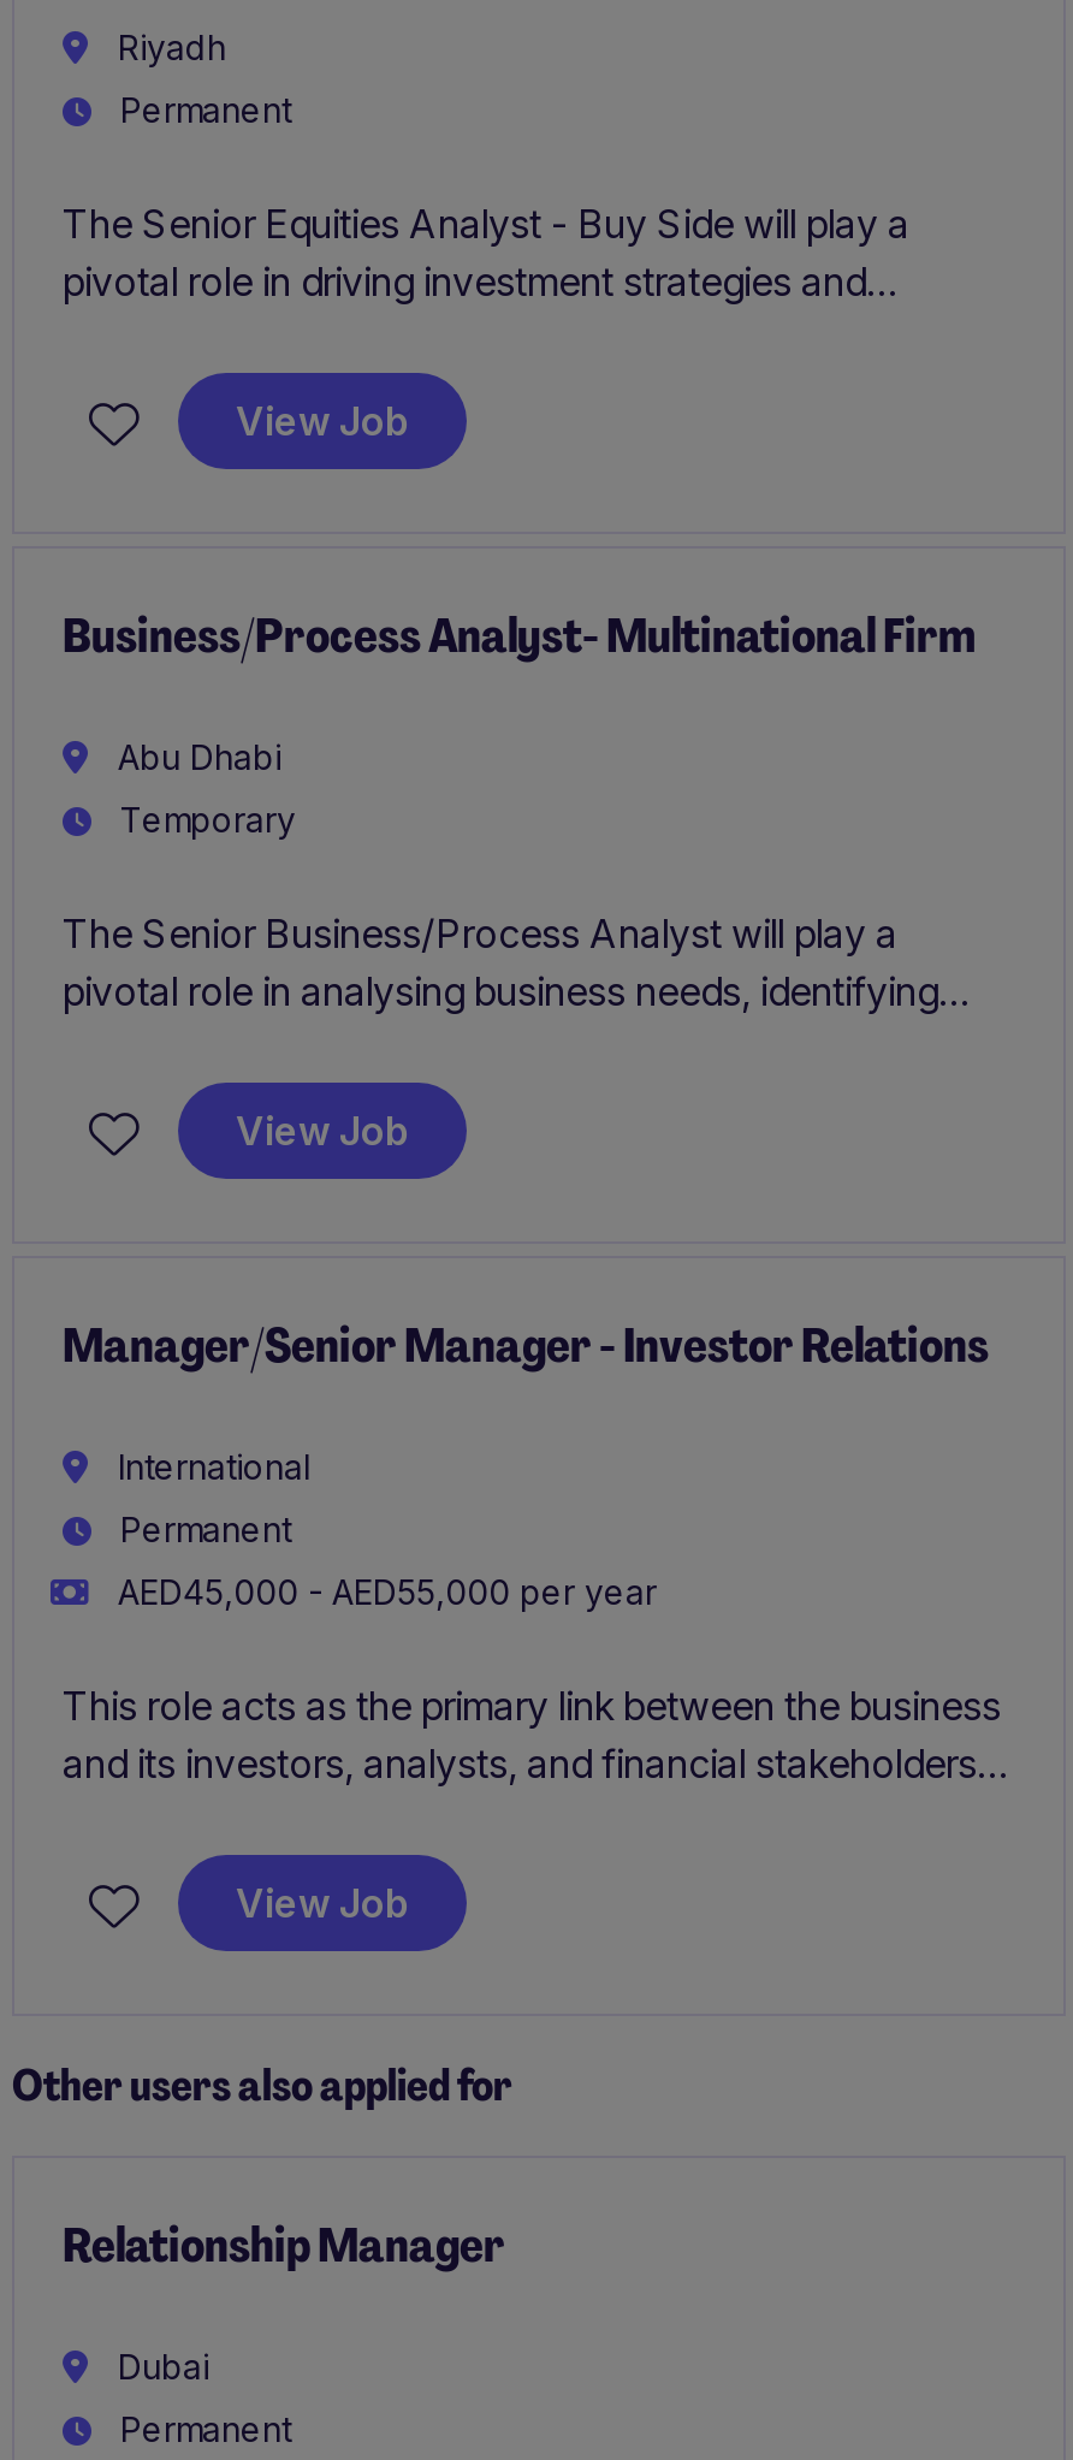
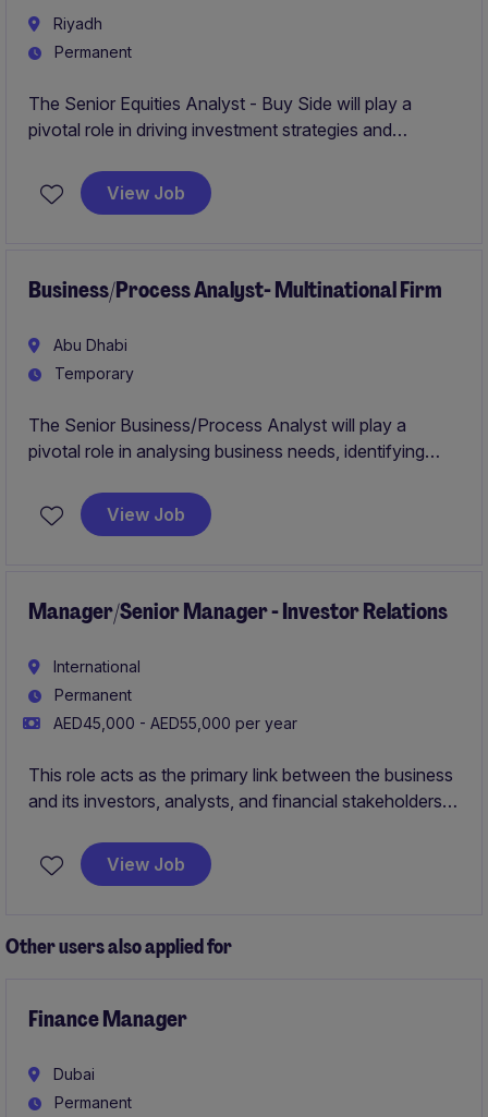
- Relationship Manager
+ Finance Manager
